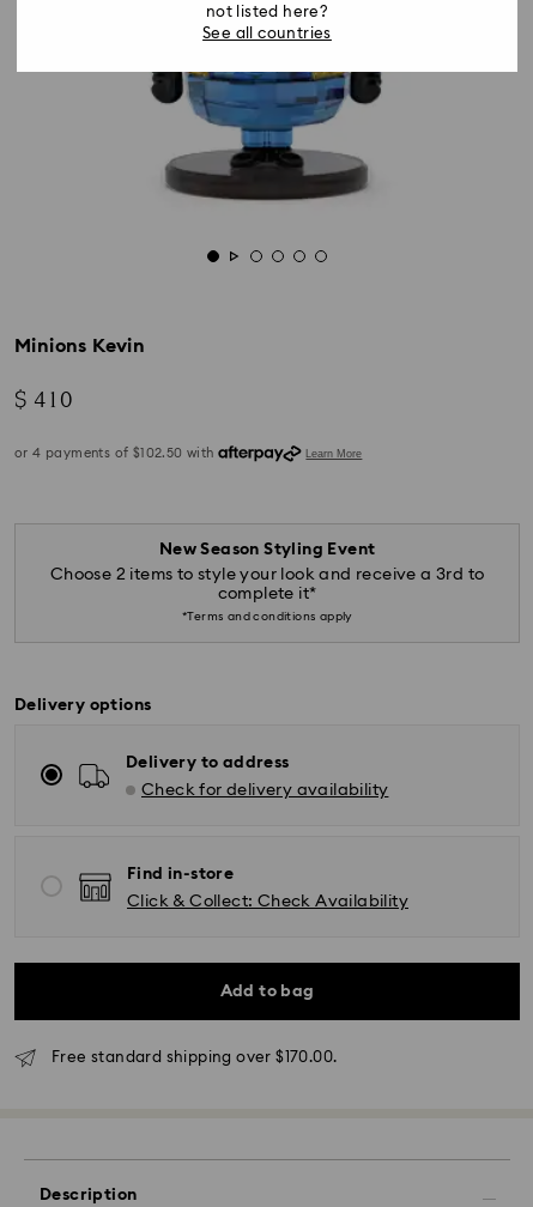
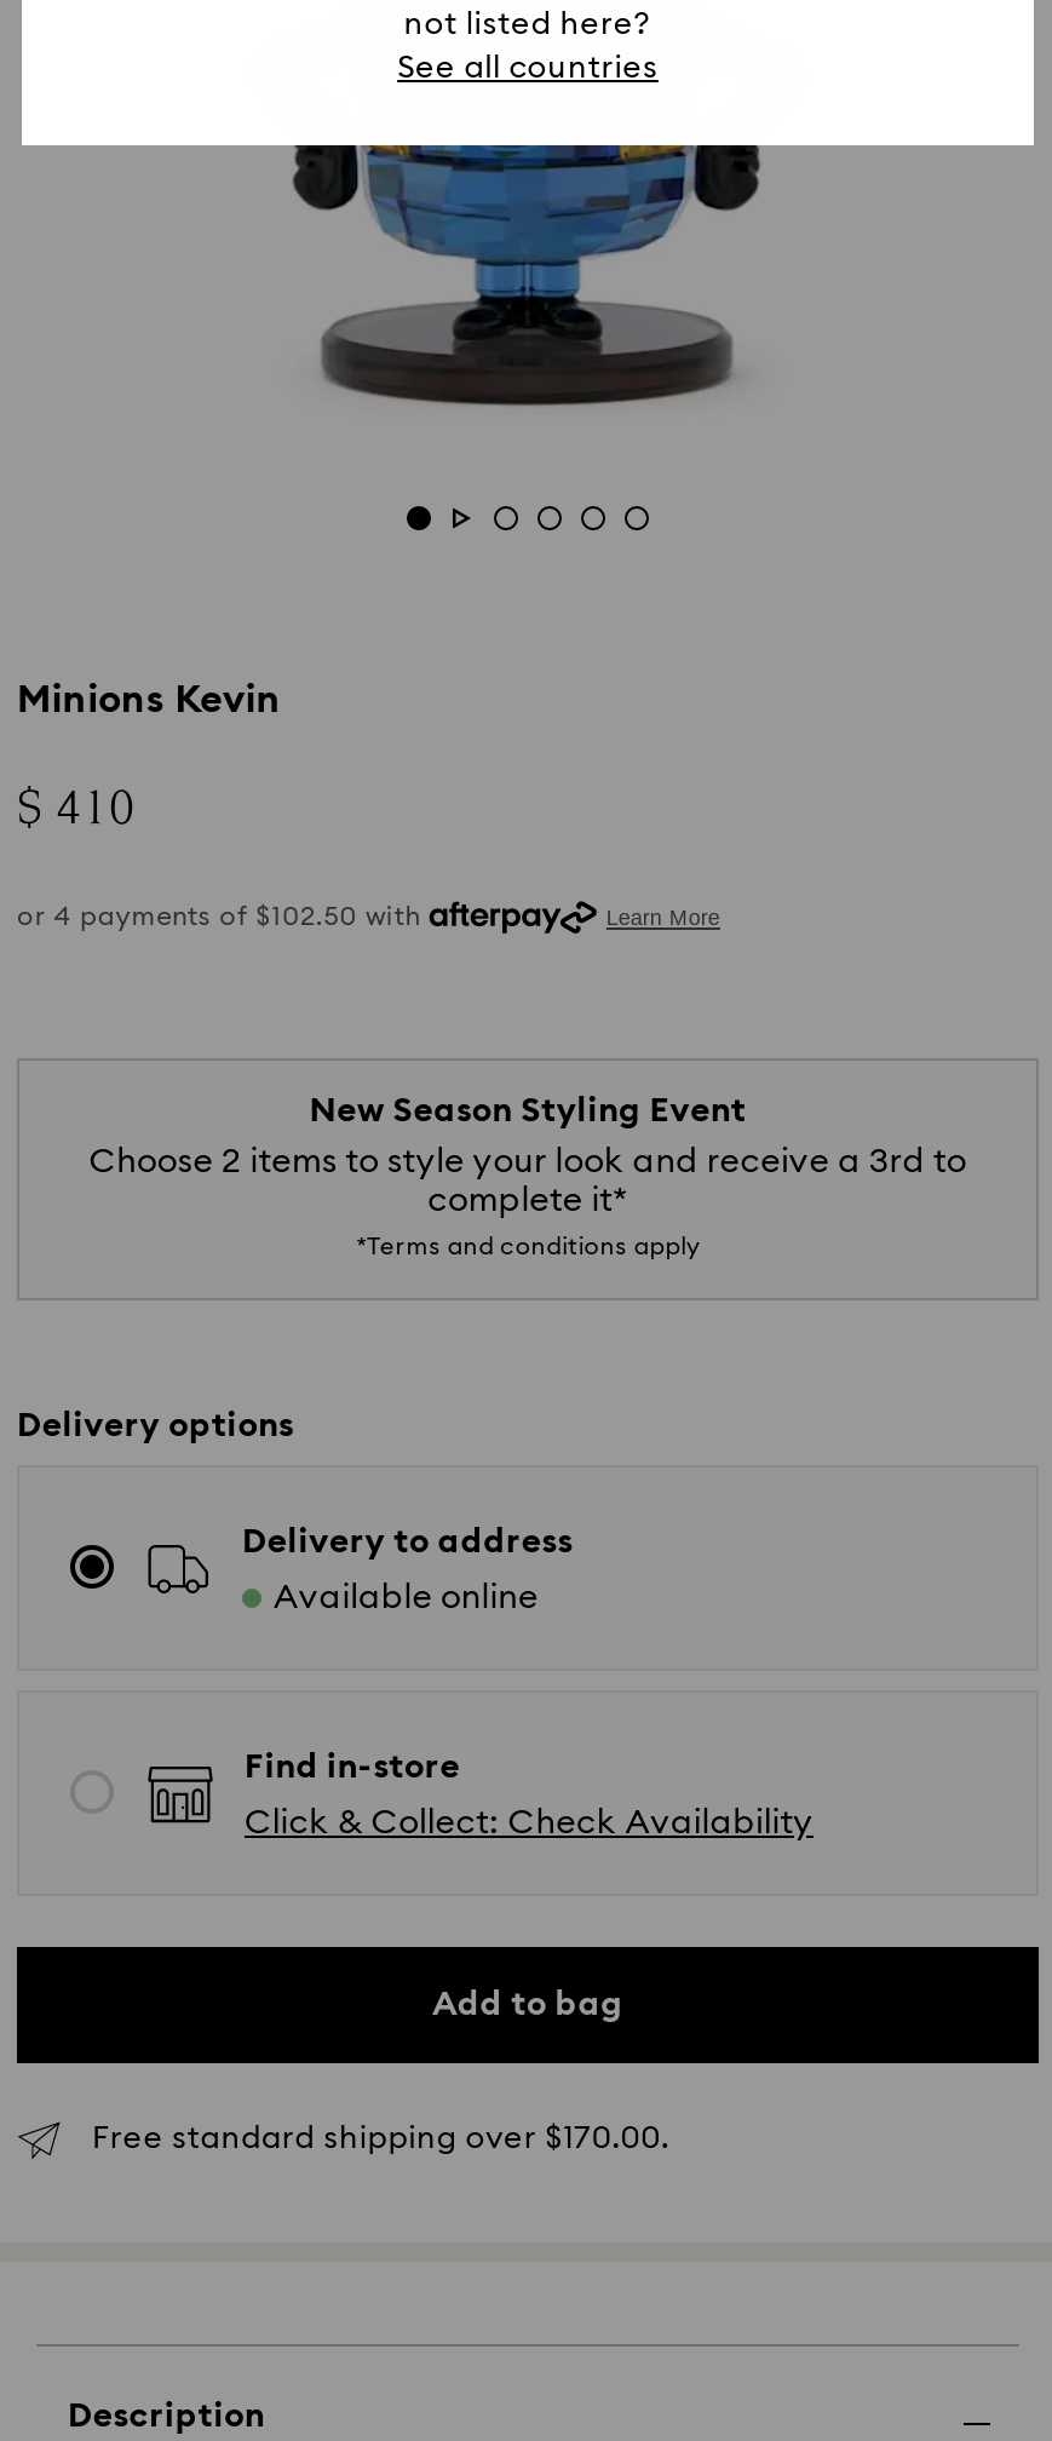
- Check for delivery availability
+ Available online
